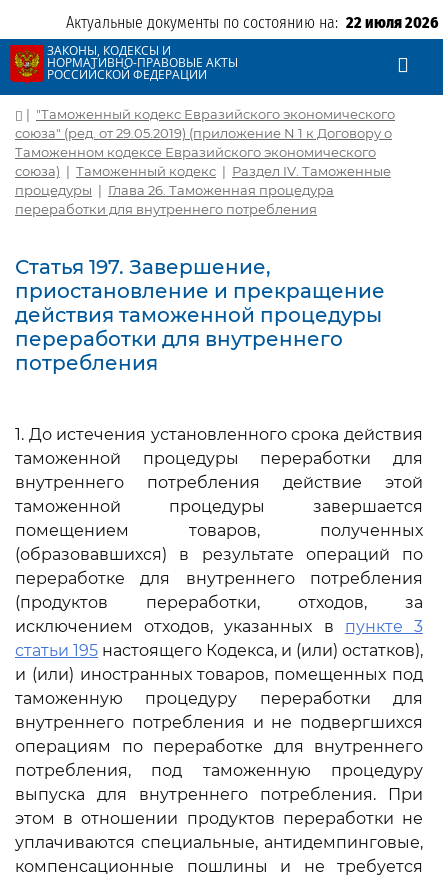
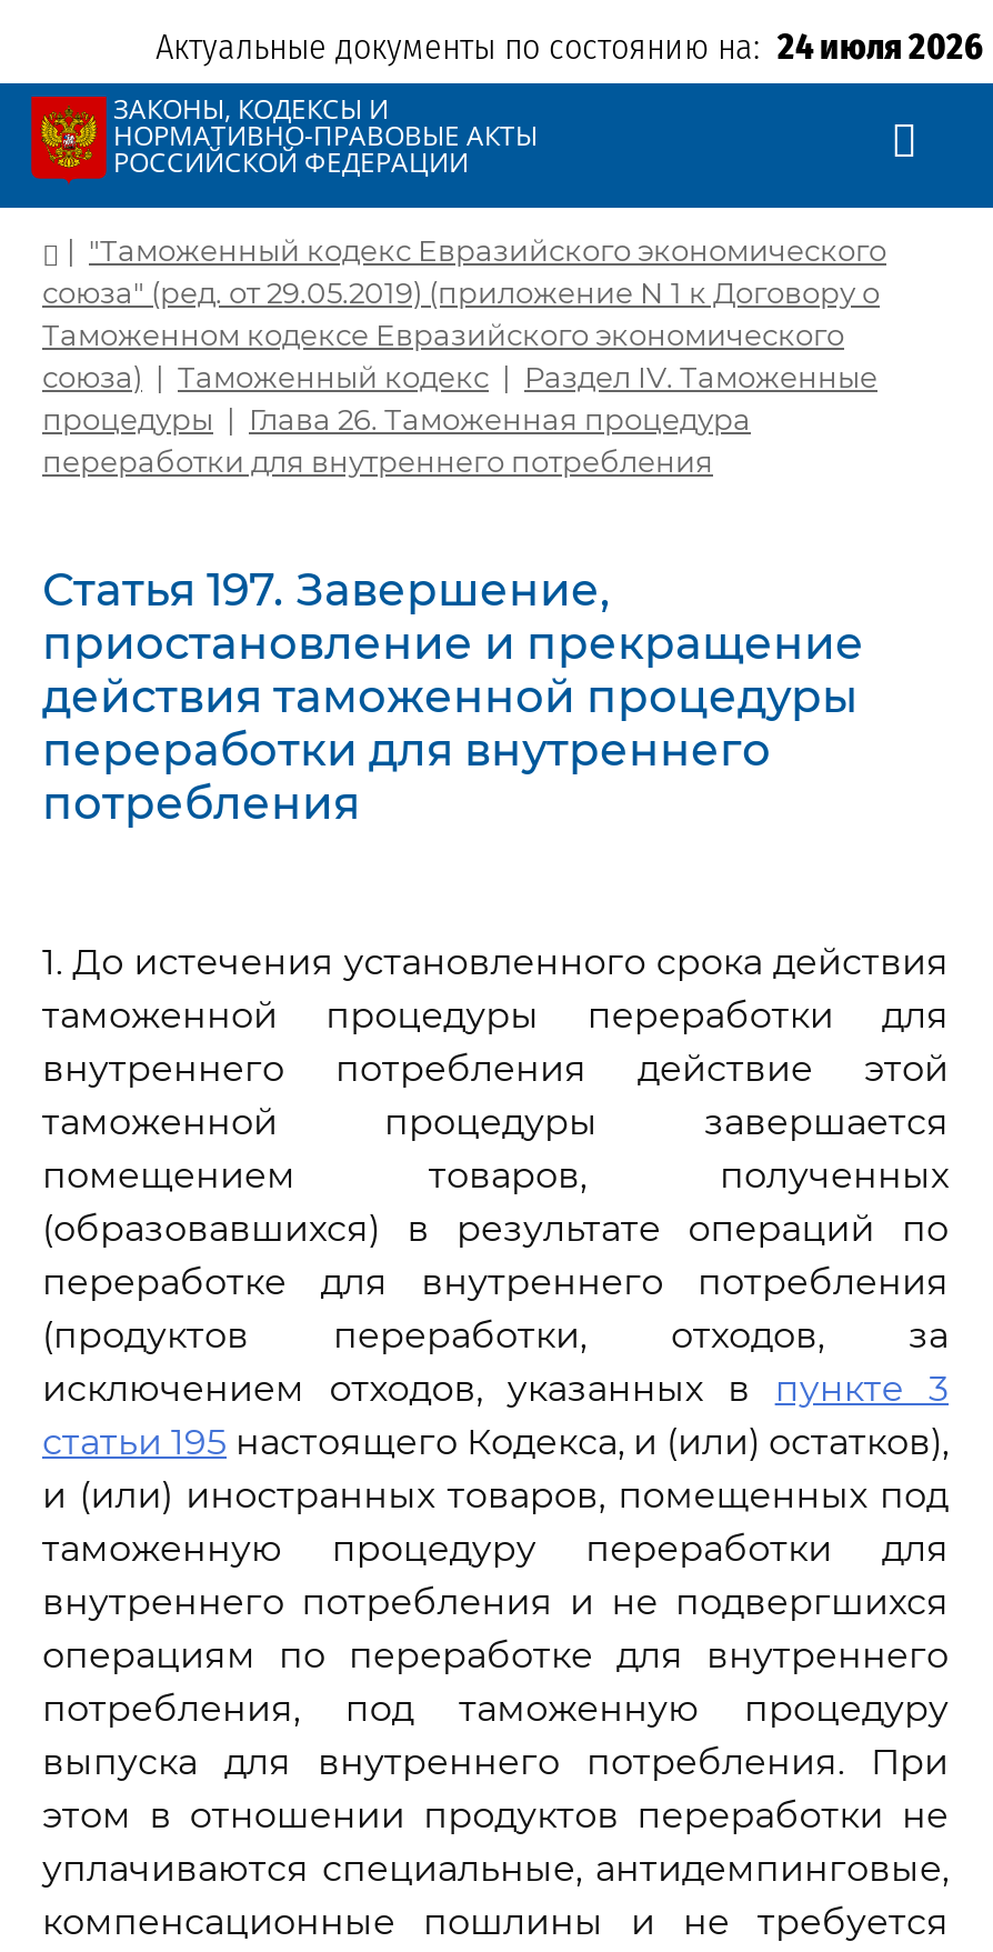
- Актуальные документы по состоянию на: 22 июля 2026
+ Актуальные документы по состоянию на: 24 июля 2026
